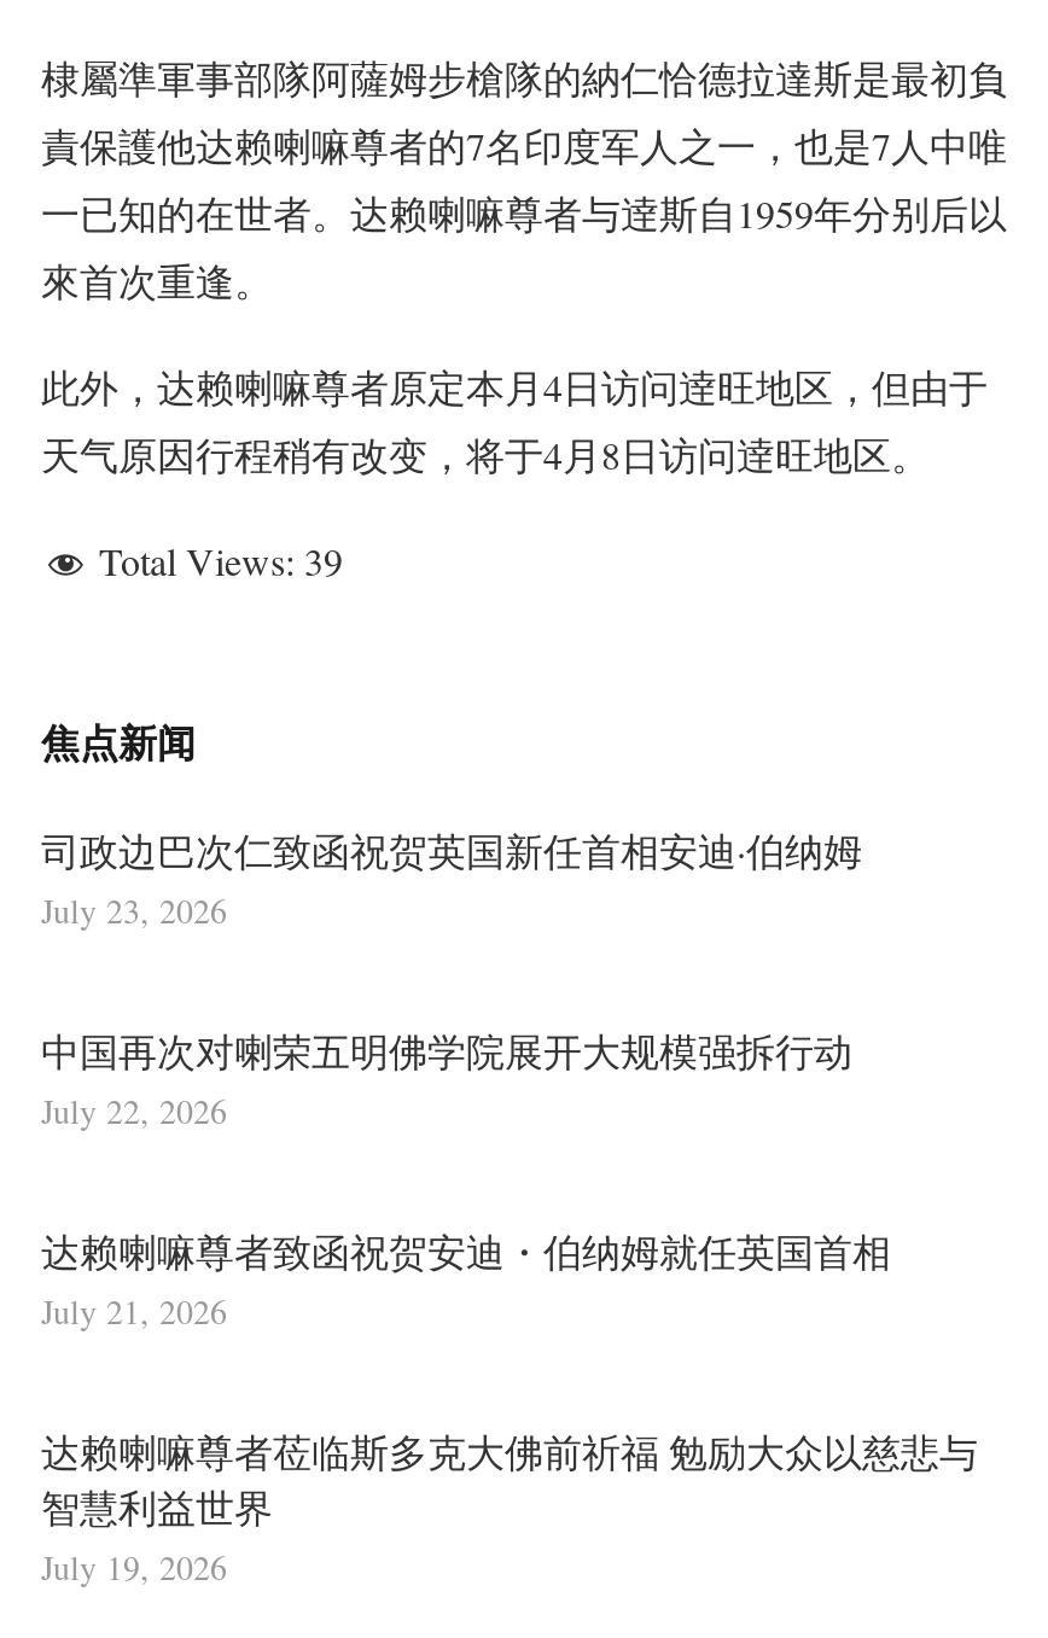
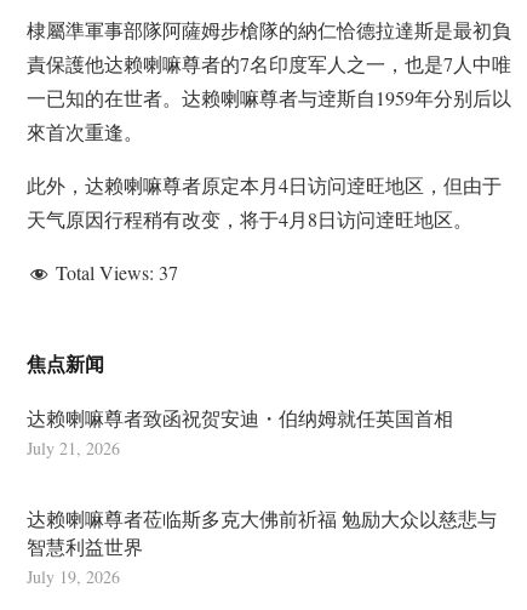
- Total Views: 39
+ Total Views: 37

- 司政边巴次仁致函祝贺英国新任首相安迪·伯纳姆
- July 23, 2026
- 中国再次对喇荣五明佛学院展开大规模强拆行动
- July 22, 2026
